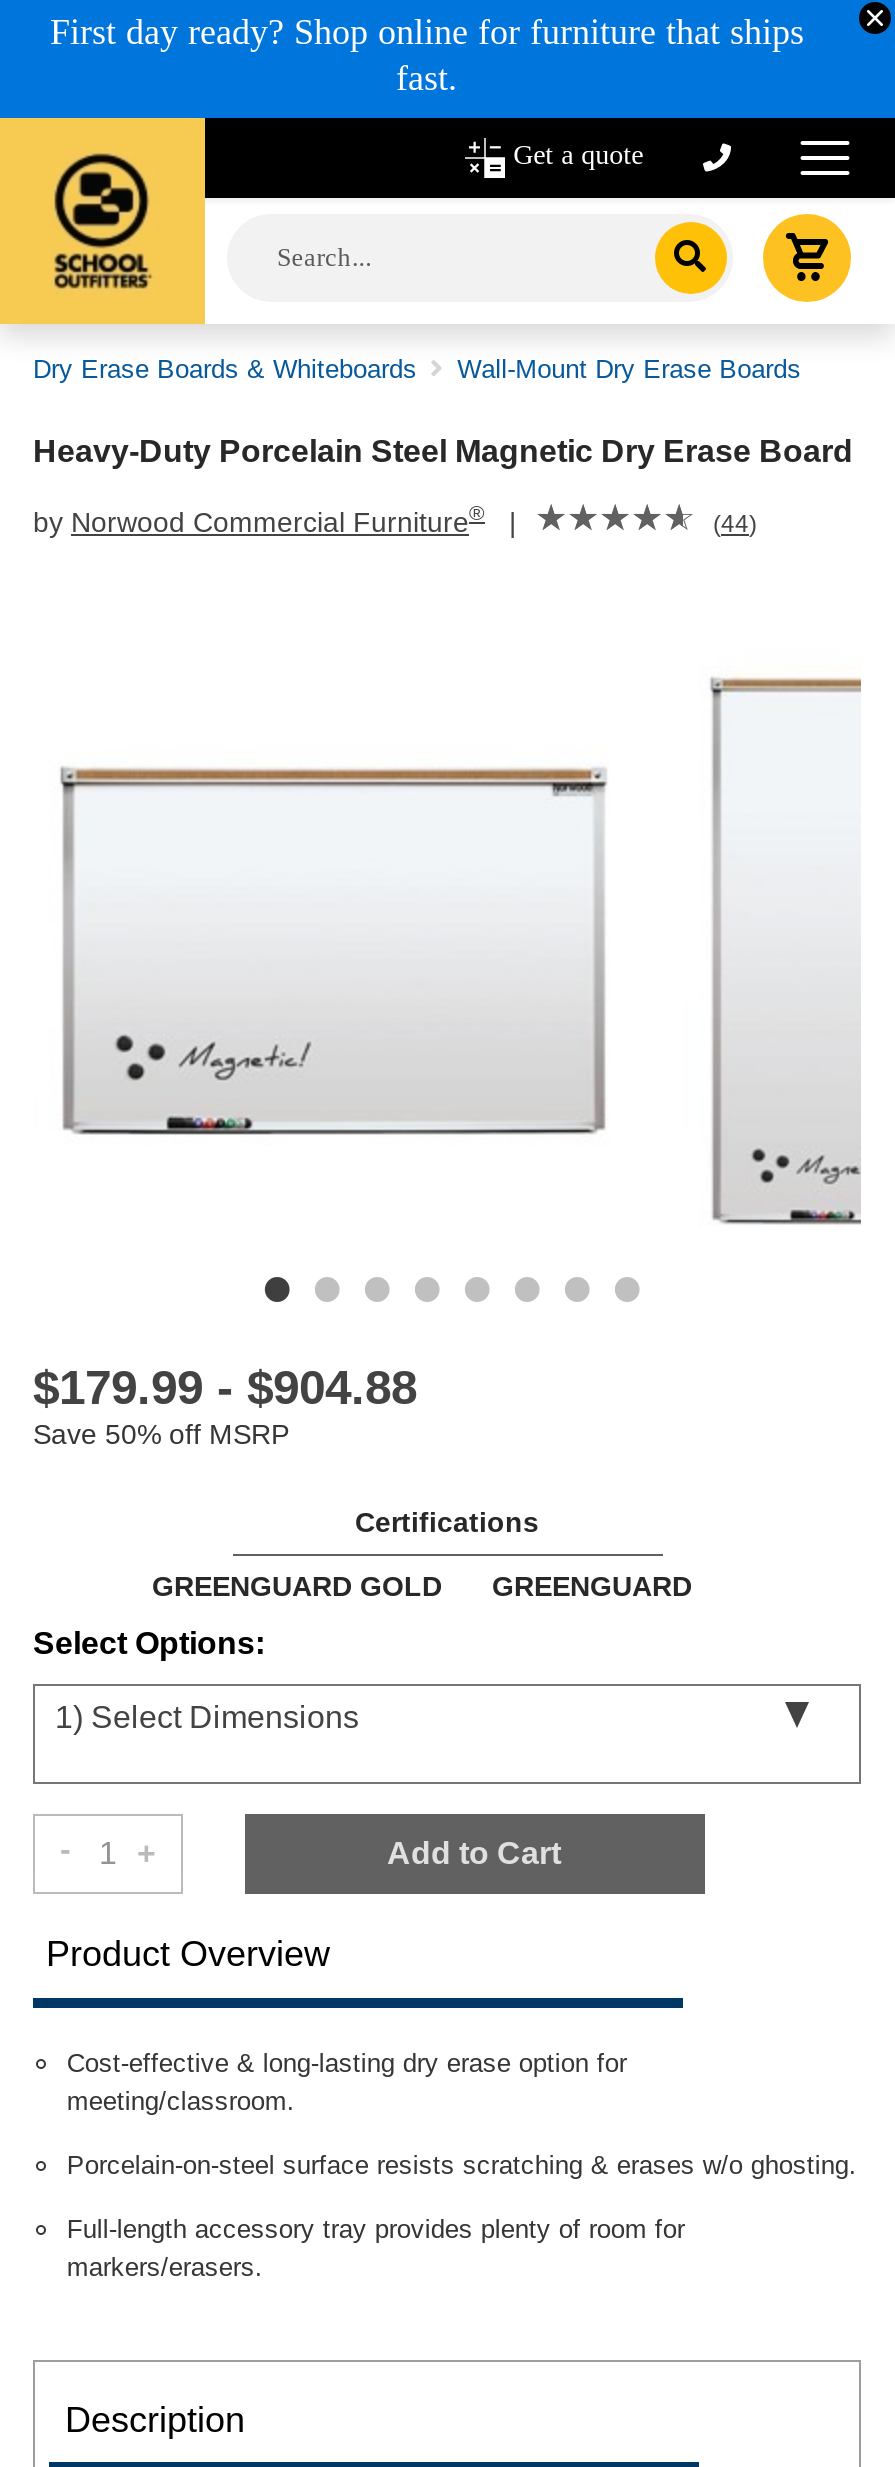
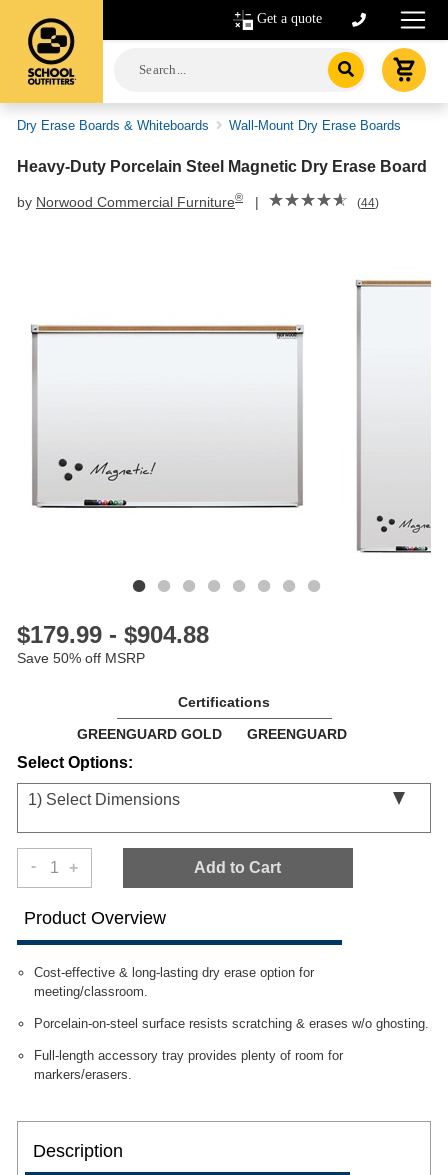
- First day ready? Shop online for furniture that ships
- fast.
